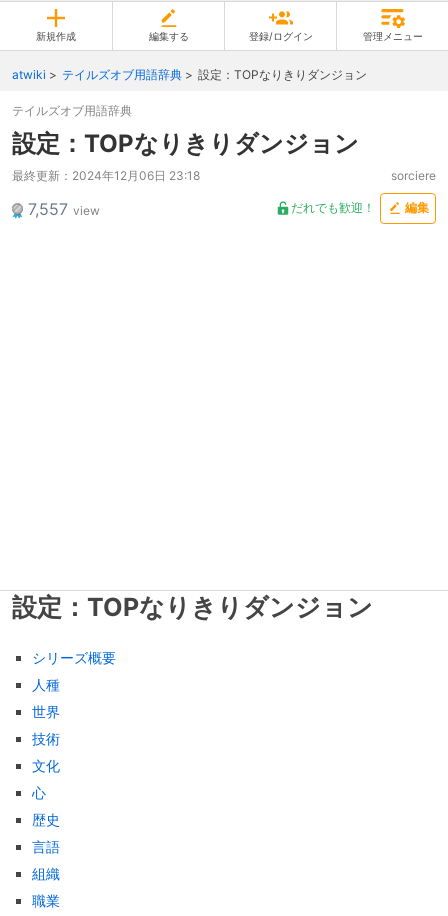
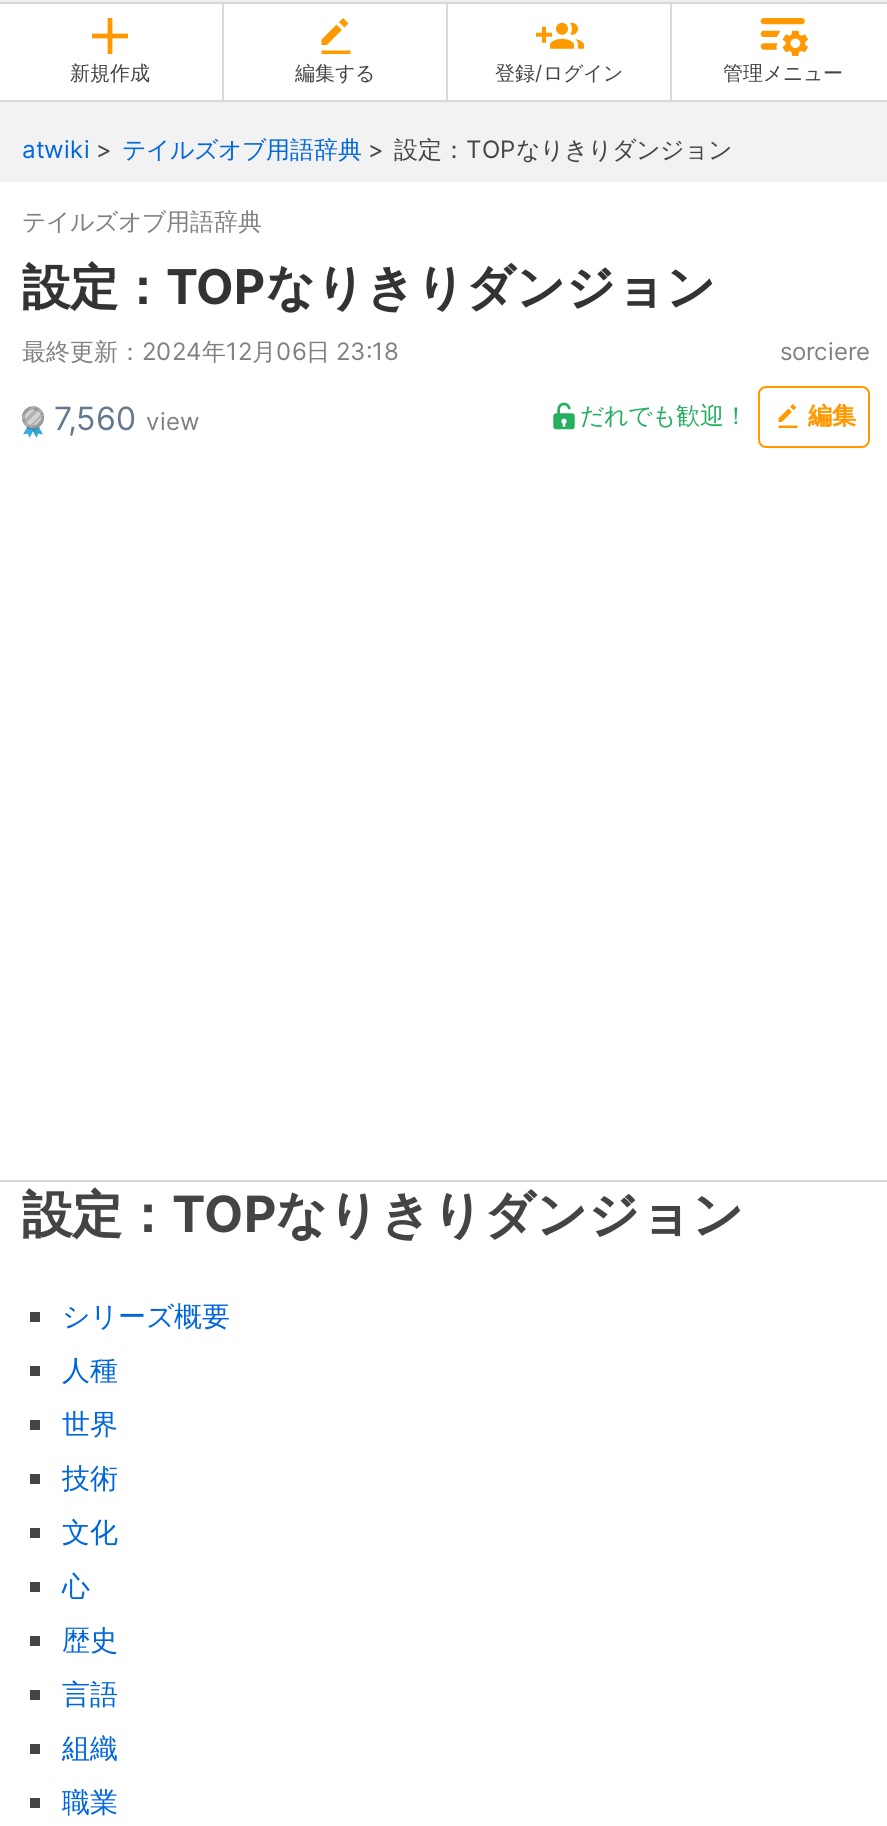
- 7,557 view
+ 7,560 view
